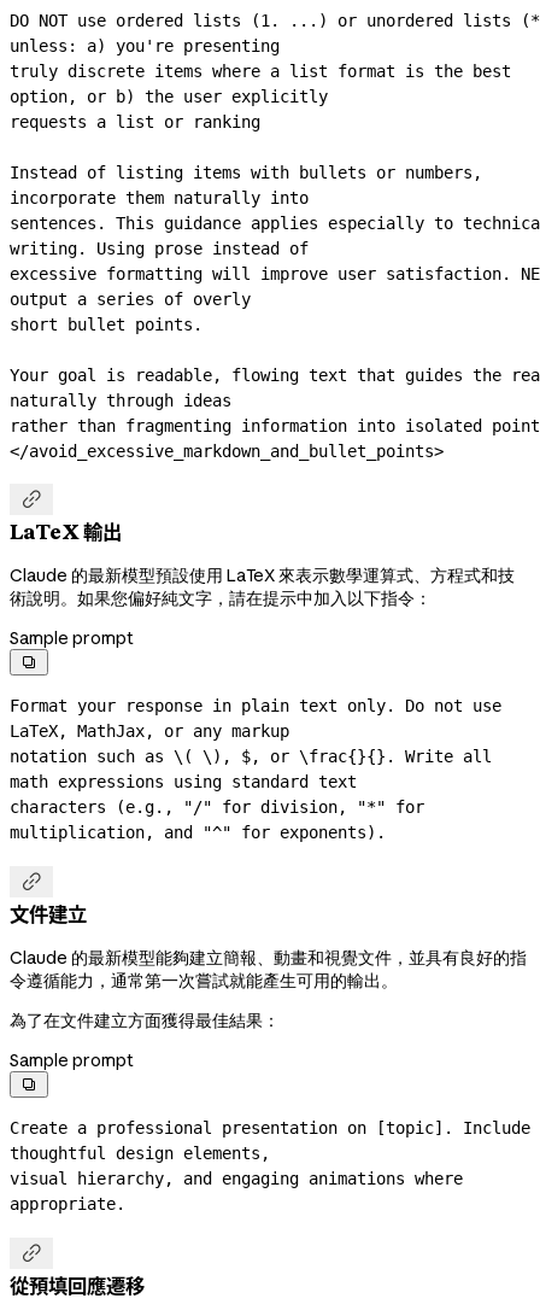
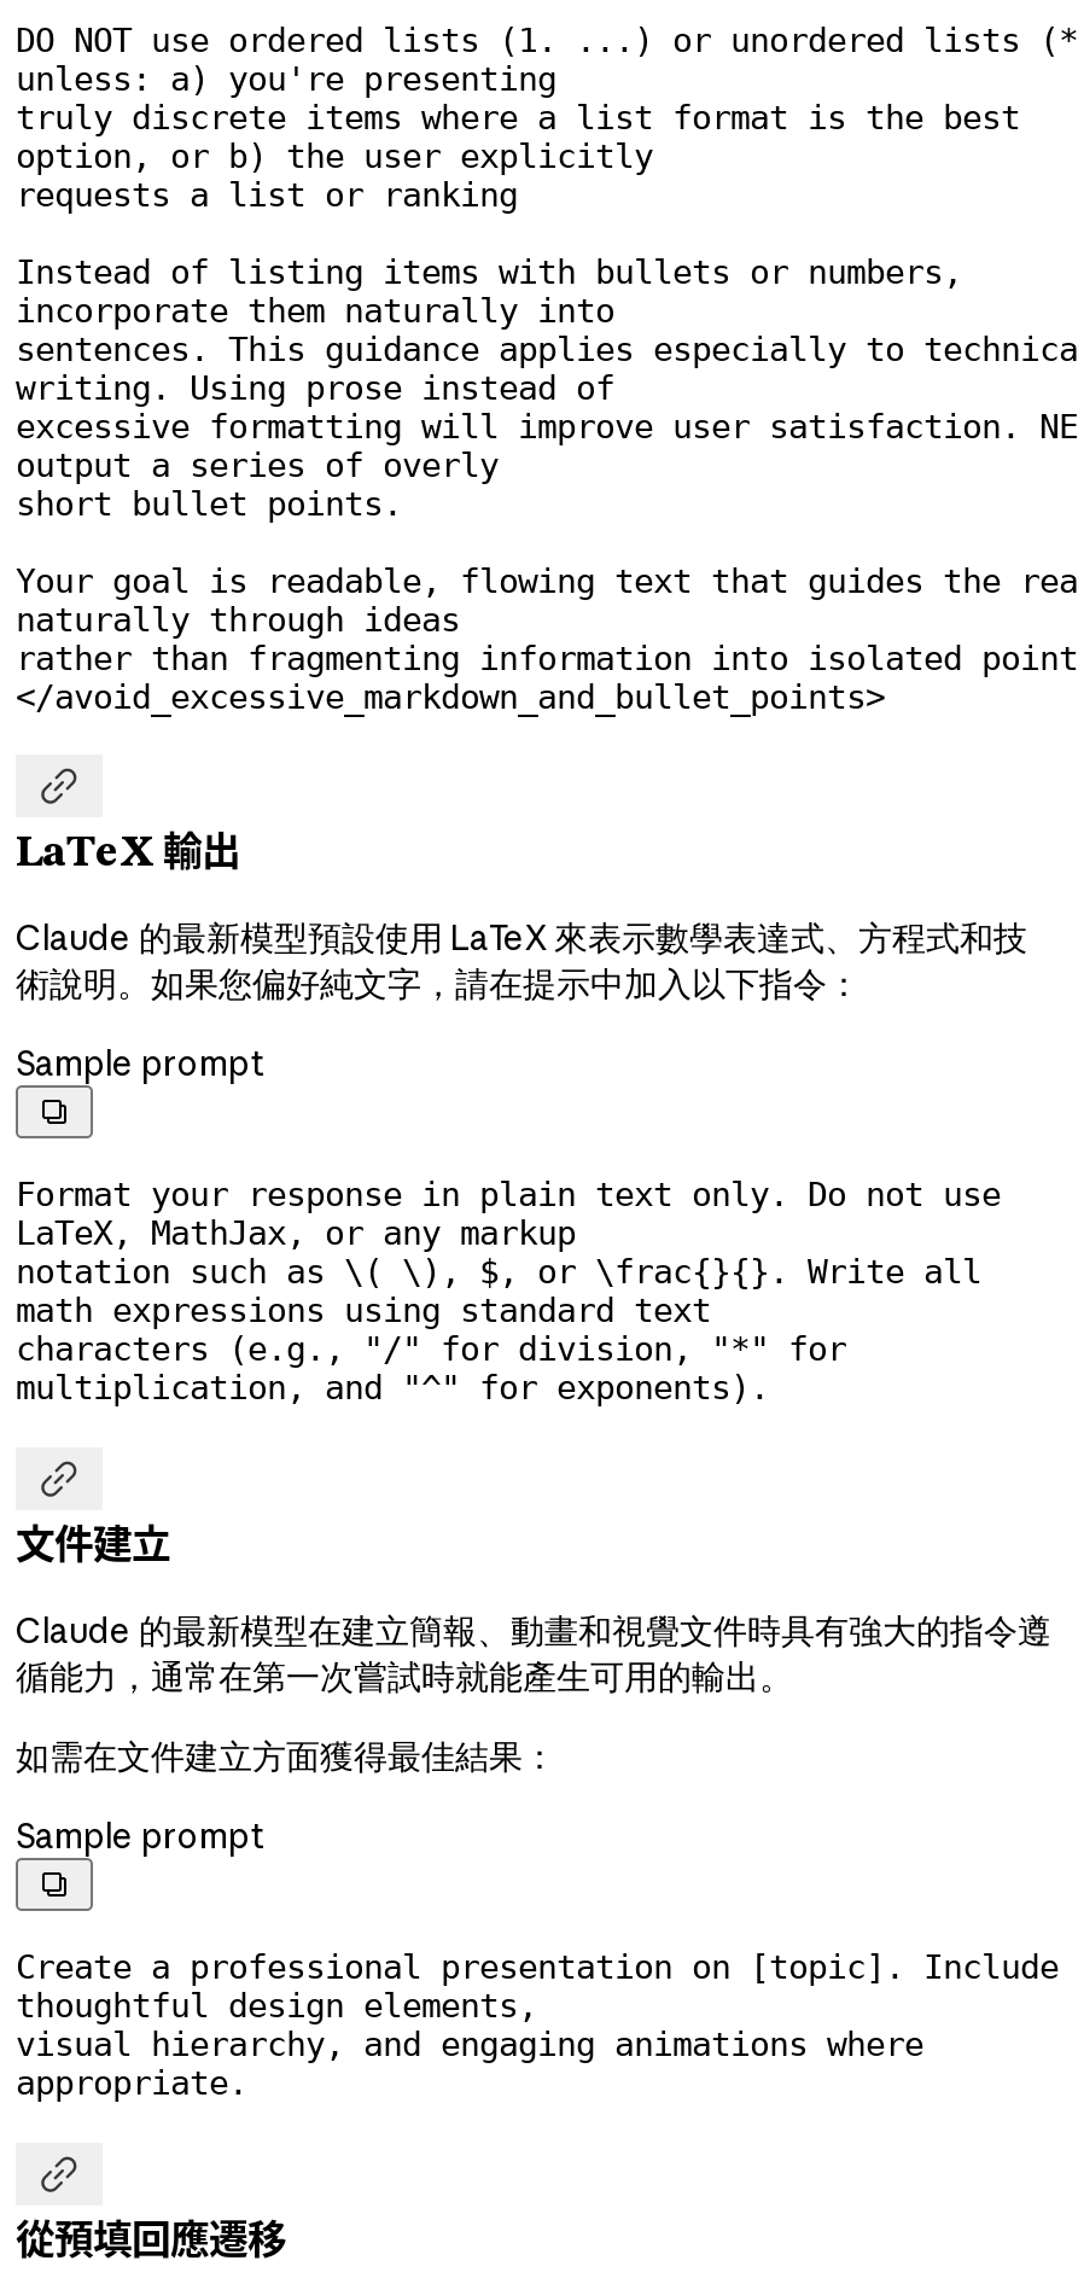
- Claude 的最新模型預設使用 LaTeX 來表示數學運算式、方程式和技
+ Claude 的最新模型預設使用 LaTeX 來表示數學表達式、方程式和技

- Claude 的最新模型能夠建立簡報、動畫和視覺文件，並具有良好的指
+ Claude 的最新模型在建立簡報、動畫和視覺文件時具有強大的指令遵

- 令遵循能力，通常第一次嘗試就能產生可用的輸出。
+ 循能力，通常在第一次嘗試時就能產生可用的輸出。

- 為了在文件建立方面獲得最佳結果：
+ 如需在文件建立方面獲得最佳結果：
